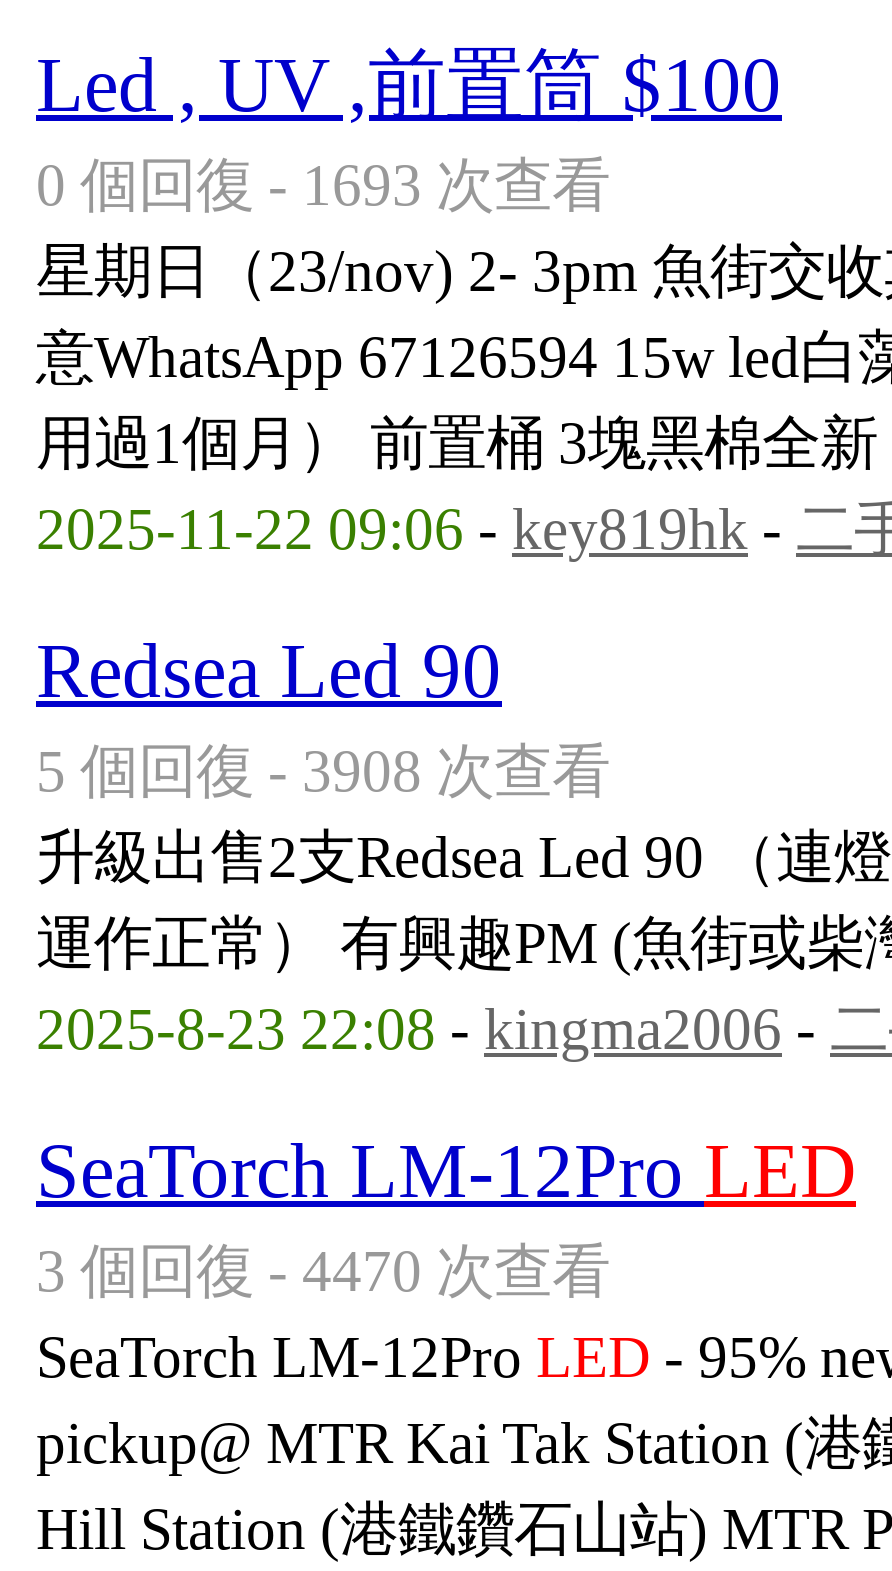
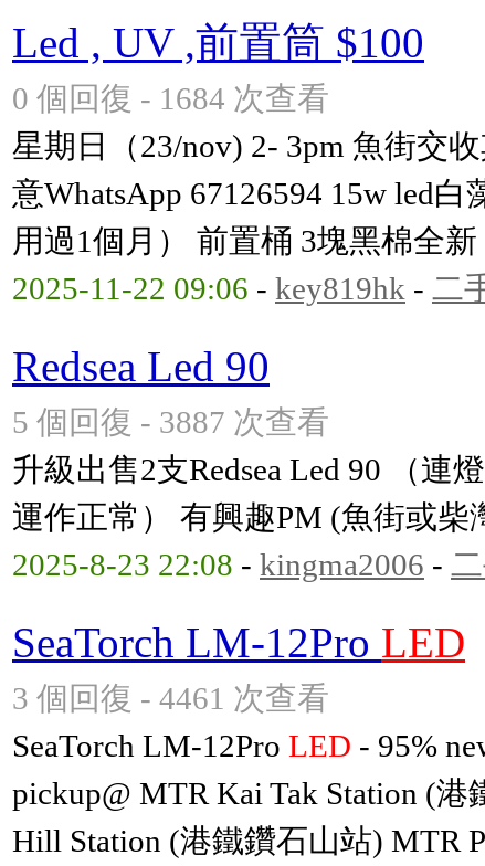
- 0 個回復 - 1693 次查看
+ 0 個回復 - 1684 次查看

- 5 個回復 - 3908 次查看
+ 5 個回復 - 3887 次查看

- 3 個回復 - 4470 次查看
+ 3 個回復 - 4461 次查看
